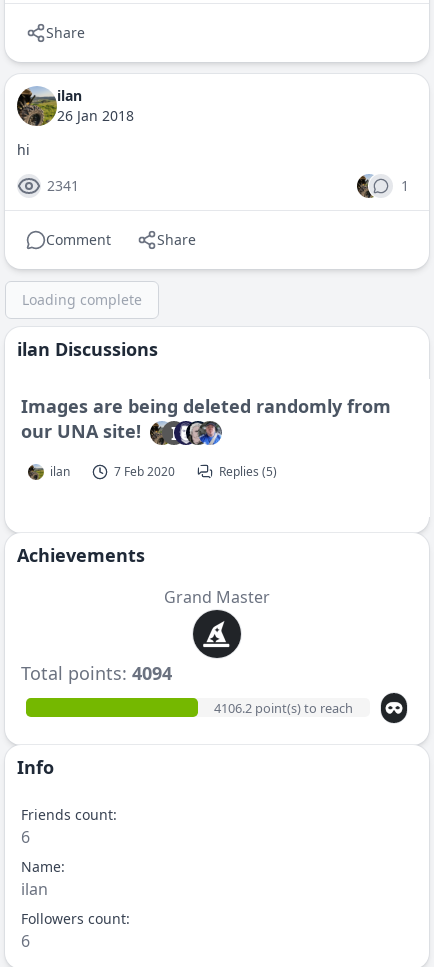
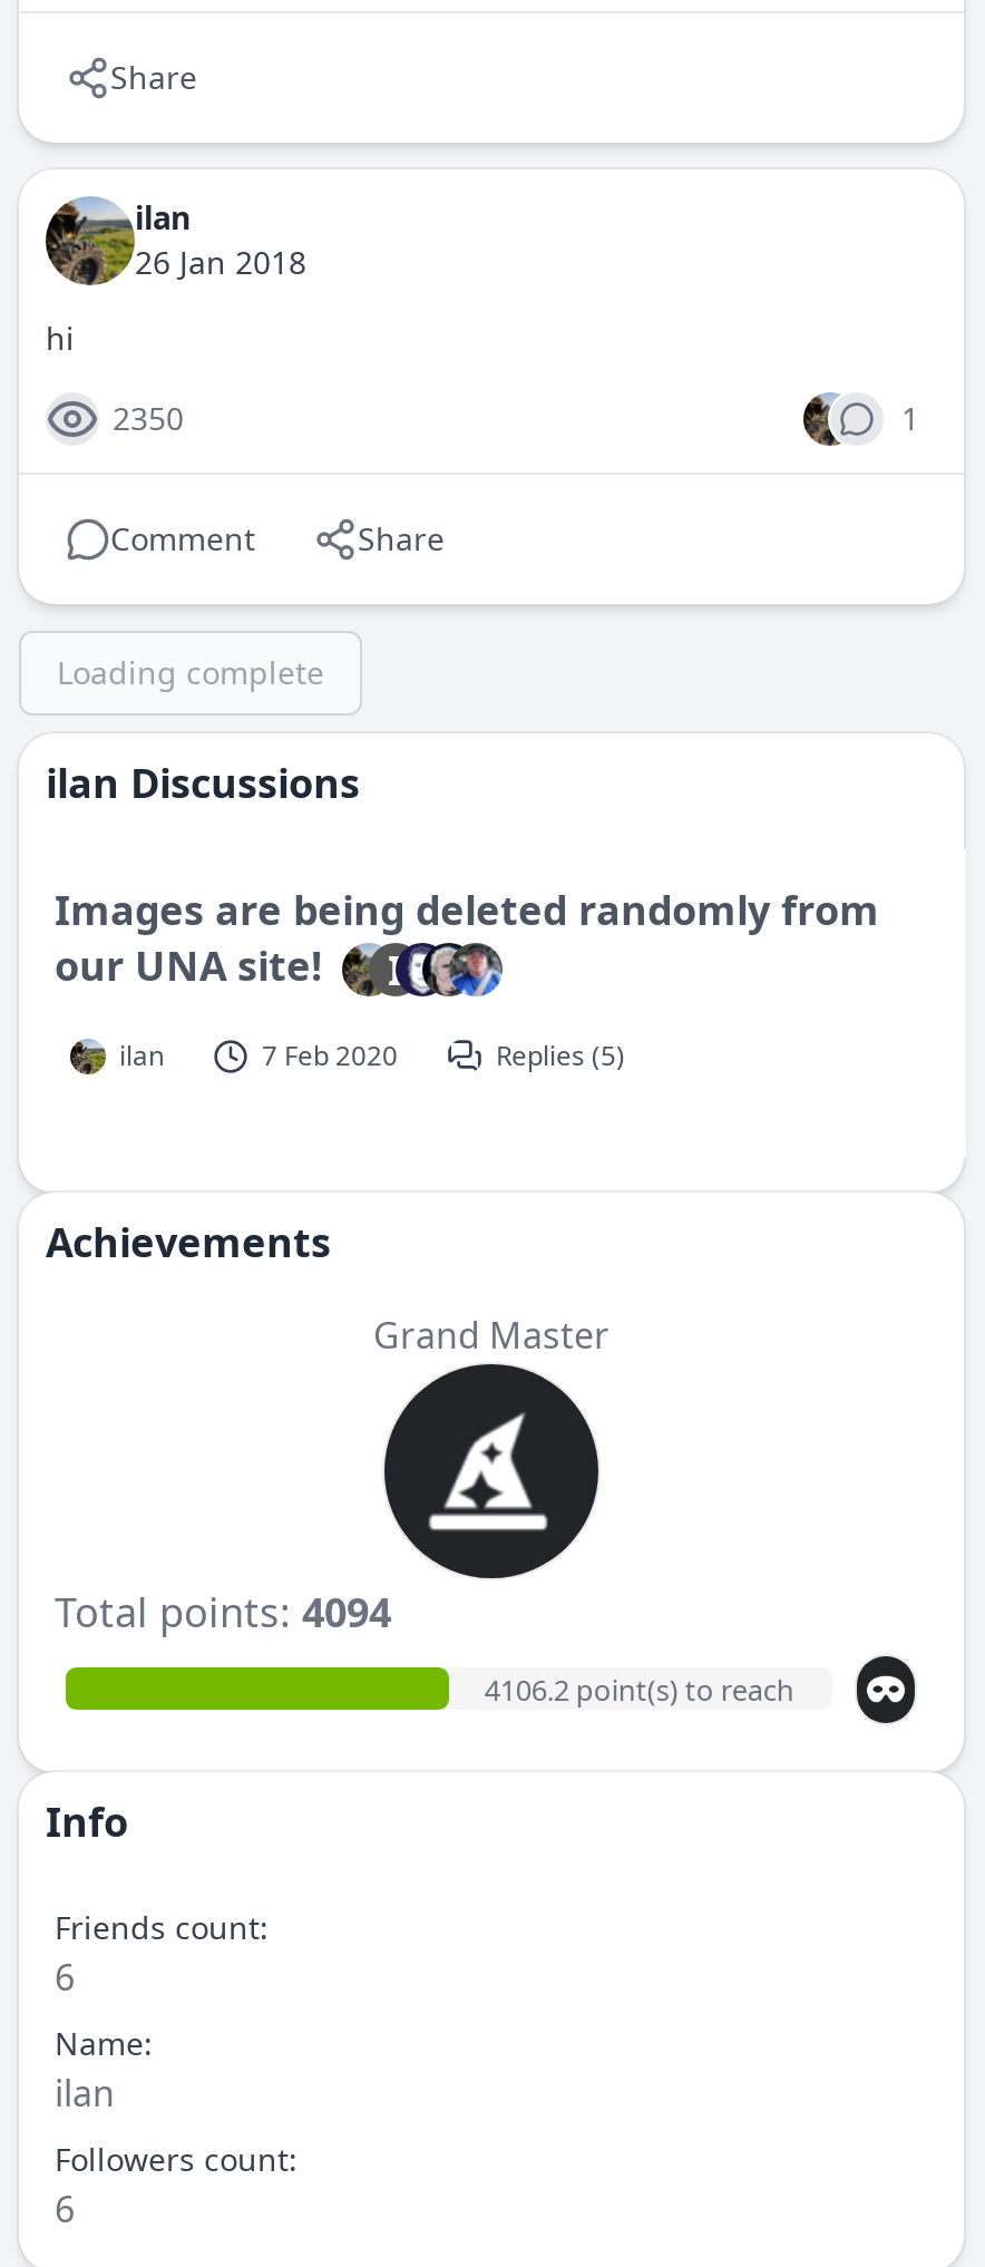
- 2341
+ 2350

- [image]
+ [image]
